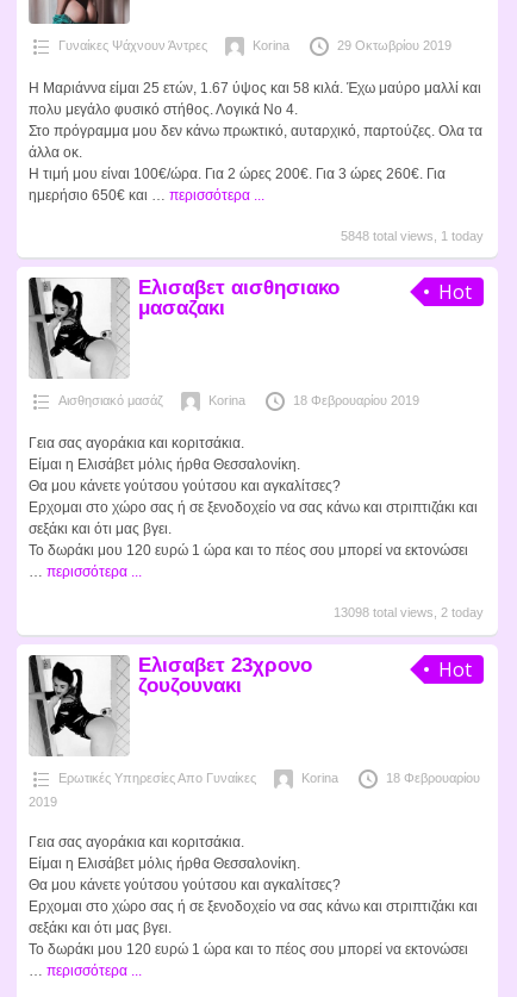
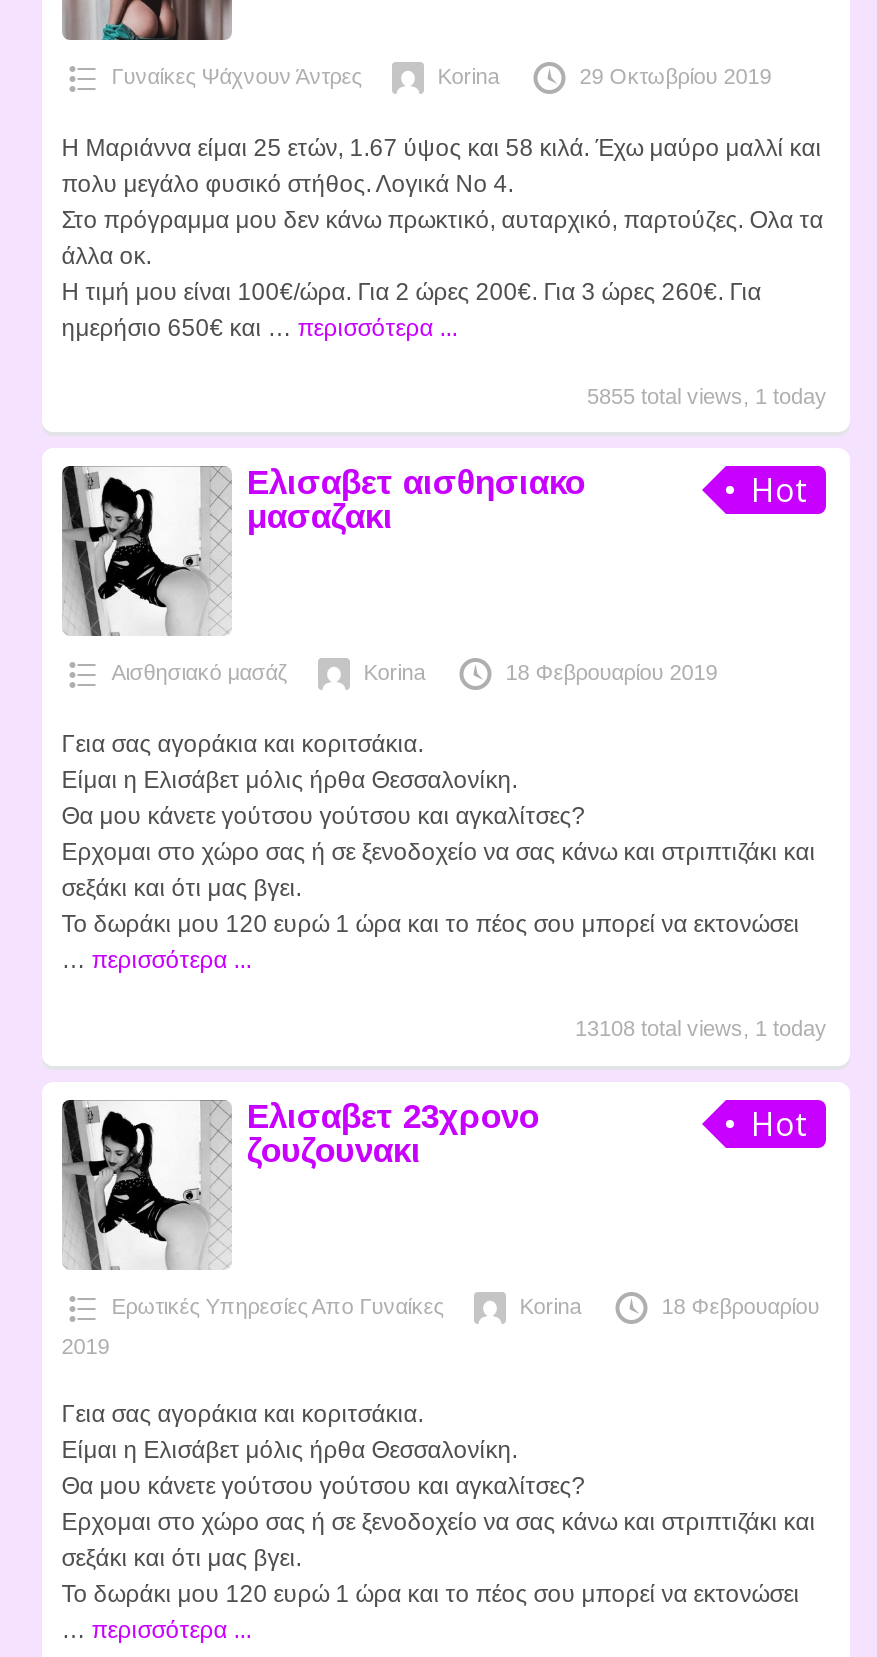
- 5848 total views, 1 today
+ 5855 total views, 1 today

- 13098 total views, 2 today
+ 13108 total views, 1 today
